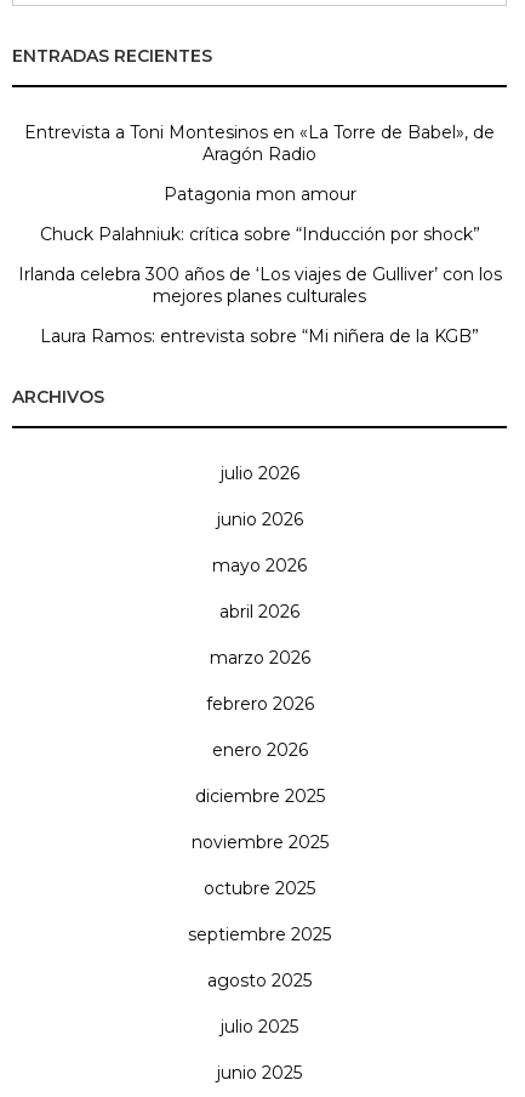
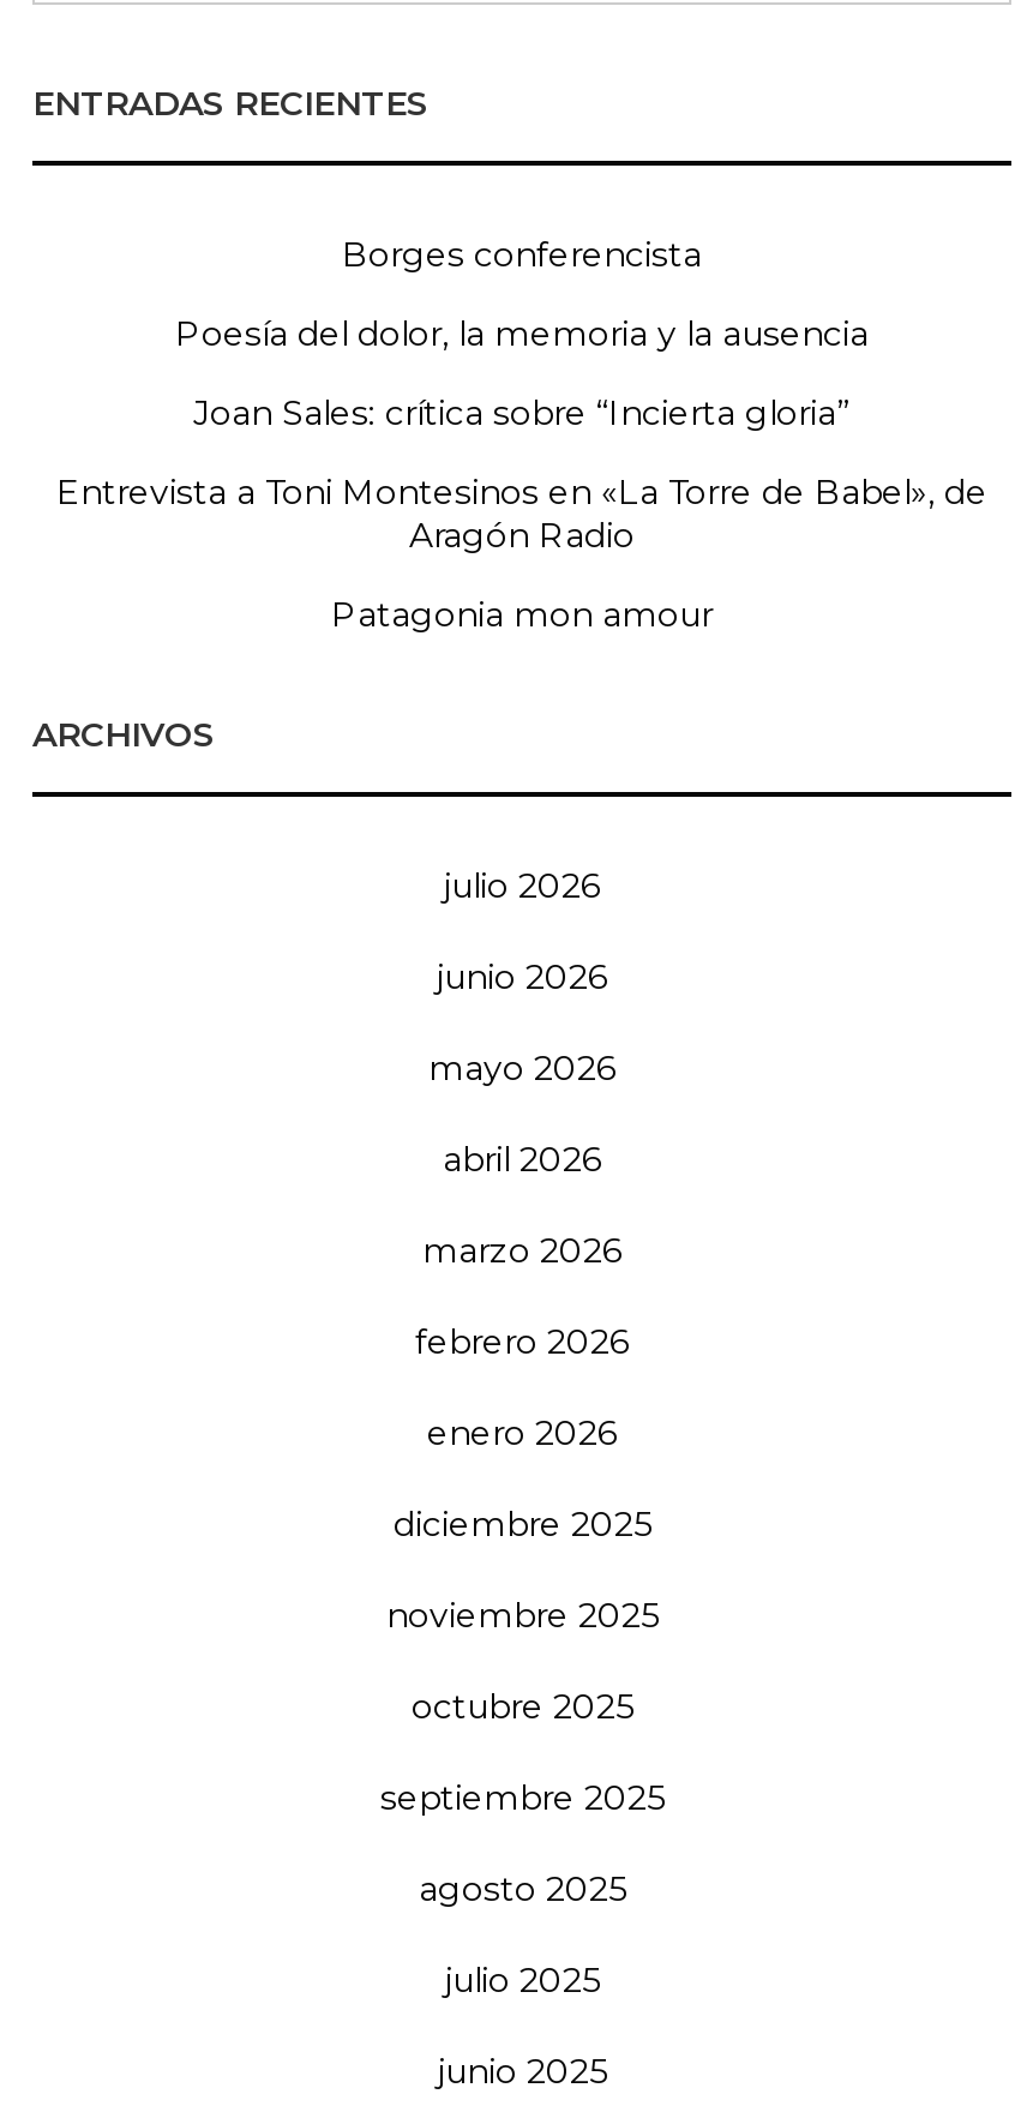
+ Borges conferencista
+ Poesía del dolor, la memoria y la ausencia
+ Joan Sales: crítica sobre “Incierta gloria”

moved down: Entrevista a Toni Montesinos en «La Torre de Babel», de | Aragón Radio | Patagonia mon amour

- Chuck Palahniuk: crítica sobre “Inducción por shock”
- Irlanda celebra 300 años de ‘Los viajes de Gulliver’ con los
- mejores planes culturales
- Laura Ramos: entrevista sobre “Mi niñera de la KGB”
